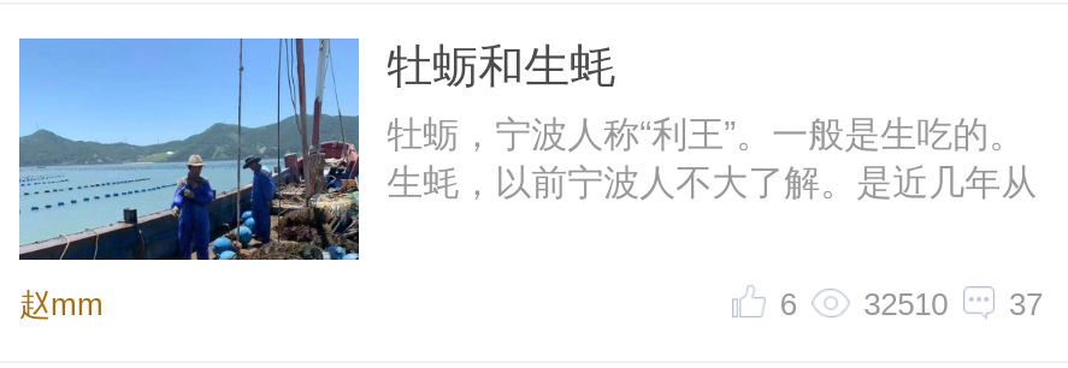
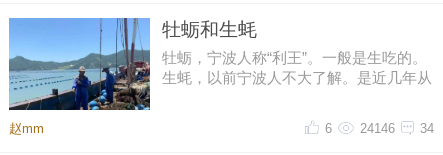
- 32510
+ 24146

- 37
+ 34
